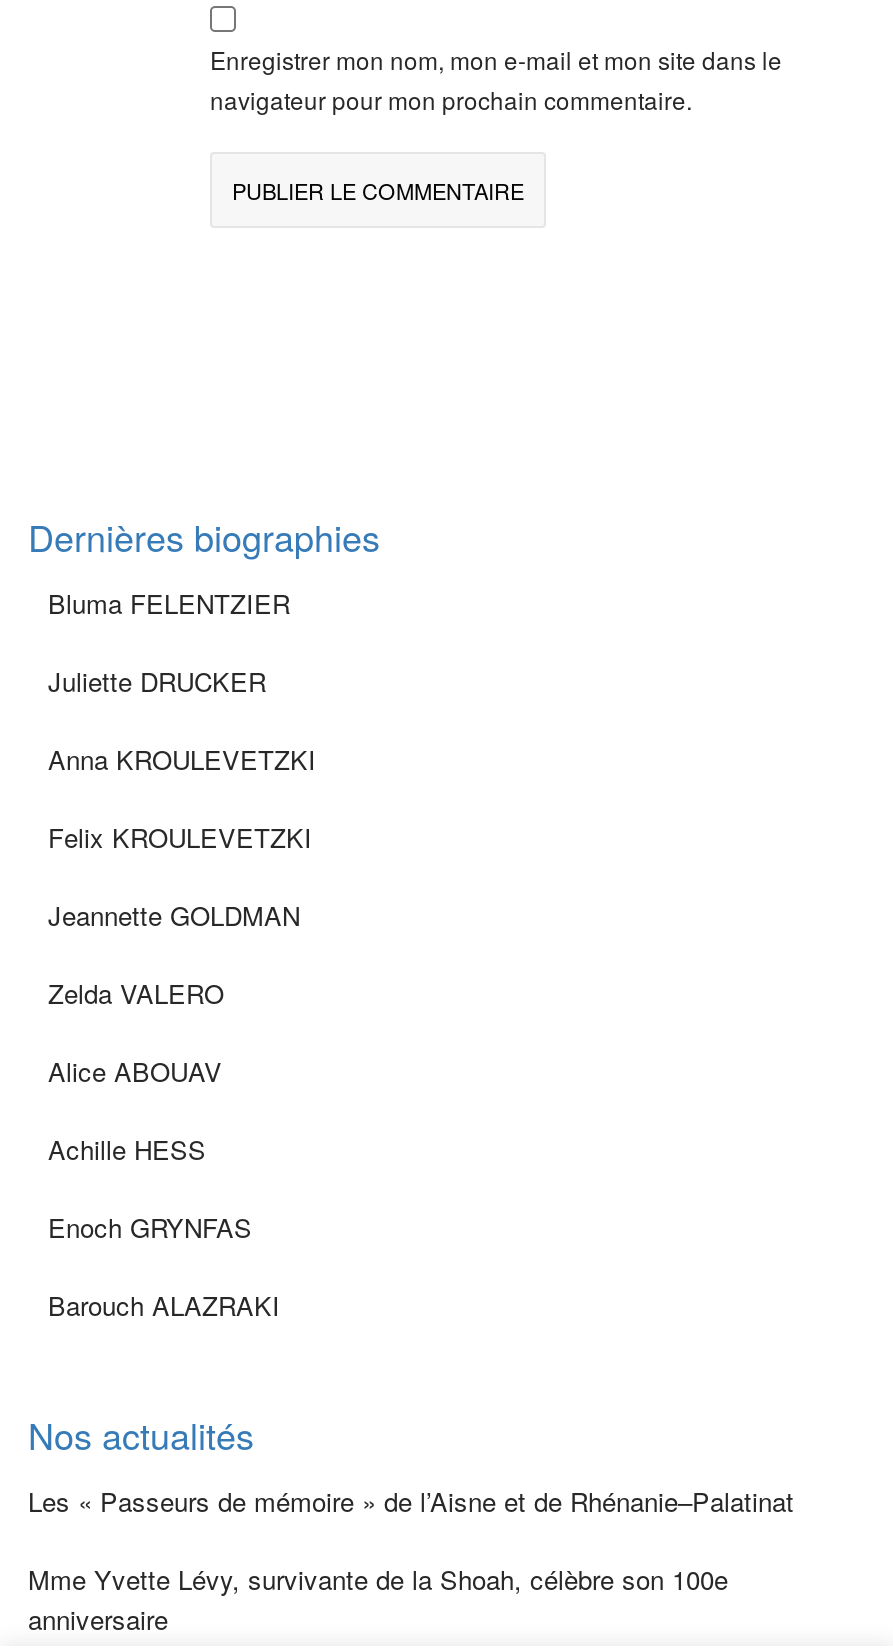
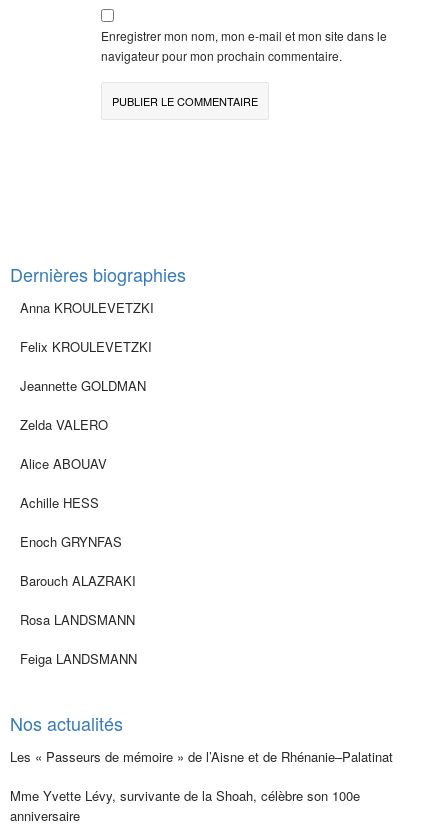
- Bluma FELENTZIER
- Juliette DRUCKER

moved up: Anna KROULEVETZKI | Felix KROULEVETZKI | Jeannette GOLDMAN | Zelda VALERO | Alice ABOUAV | Achille HESS | Enoch GRYNFAS | Barouch ALAZRAKI

+ Rosa LANDSMANN
+ Feiga LANDSMANN
